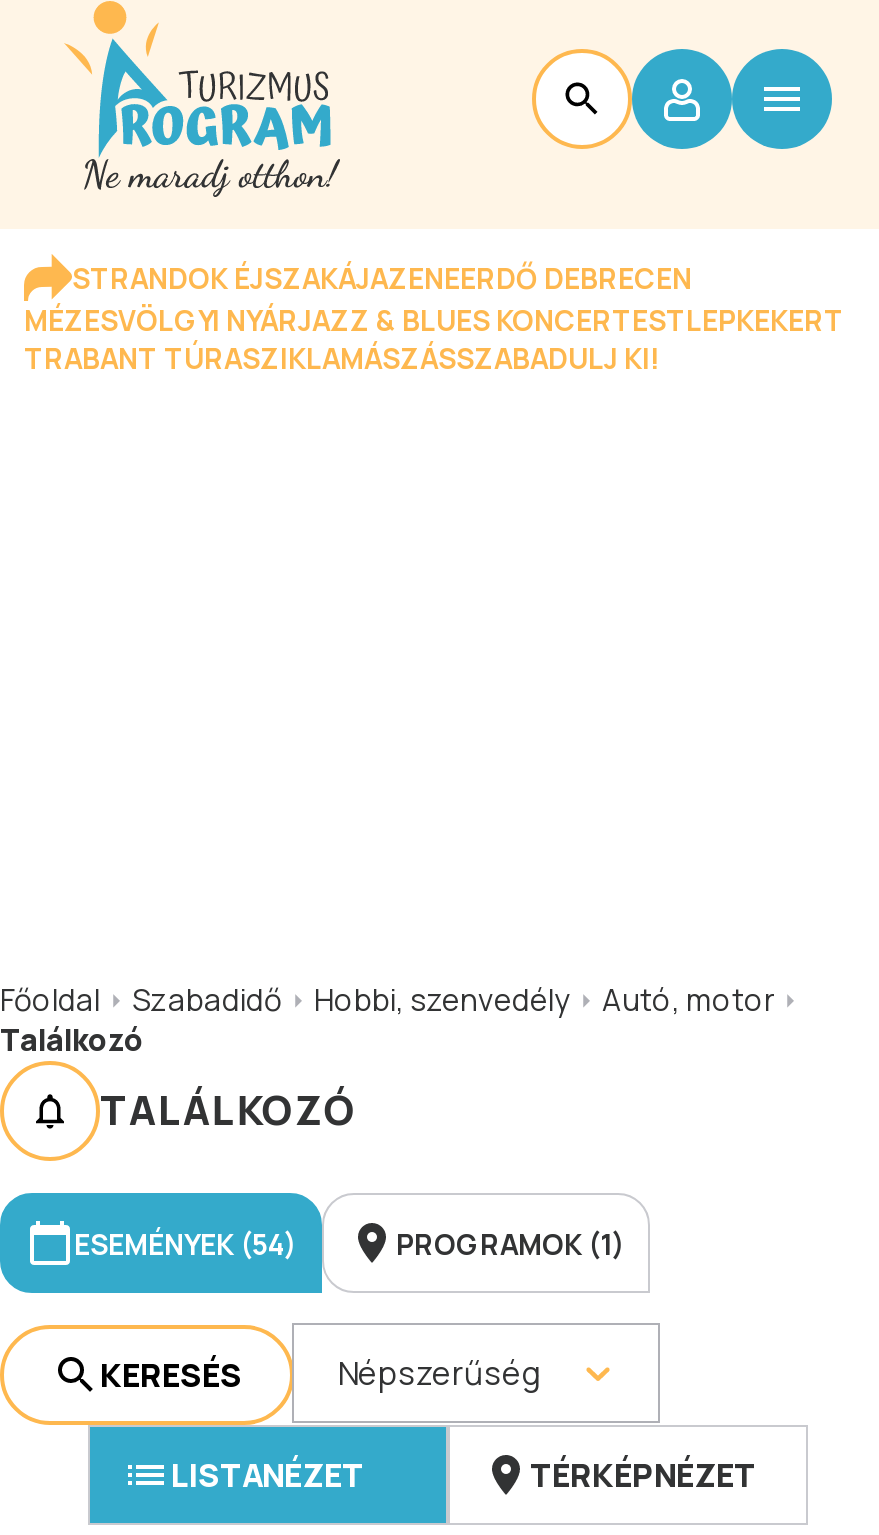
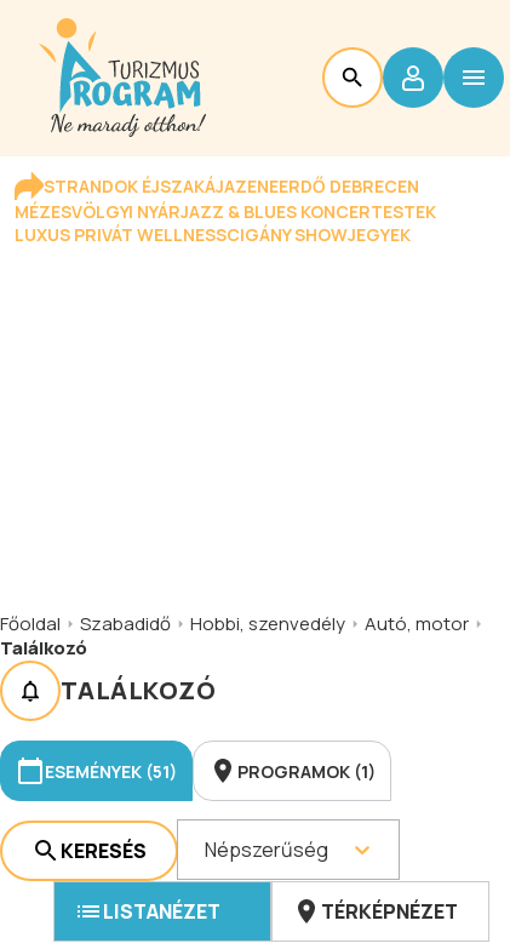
- MÉZESVÖLGYI NYÁRJAZZ & BLUES KONCERTESTLEPKEKERT
- TRABANT TÚRASZIKLAMÁSZÁSSZABADULJ KI!
+ MÉZESVÖLGYI NYÁRJAZZ & BLUES KONCERTESTEK
+ LUXUS PRIVÁT WELLNESSCIGÁNY SHOWJEGYEK

- ESEMÉNYEK (54)
+ ESEMÉNYEK (51)
